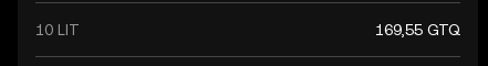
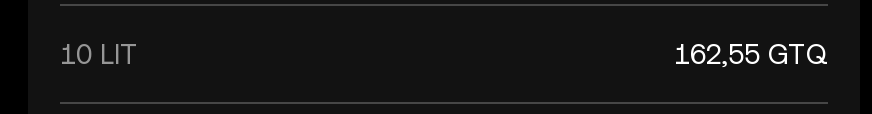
- 169,55 GTQ
+ 162,55 GTQ
